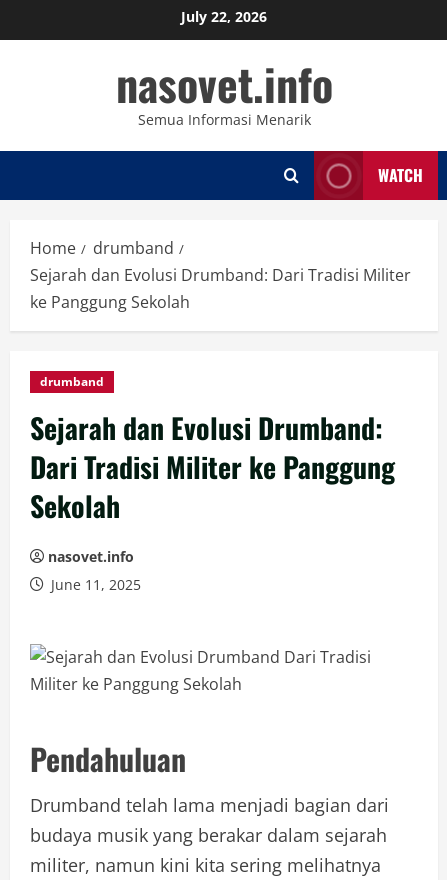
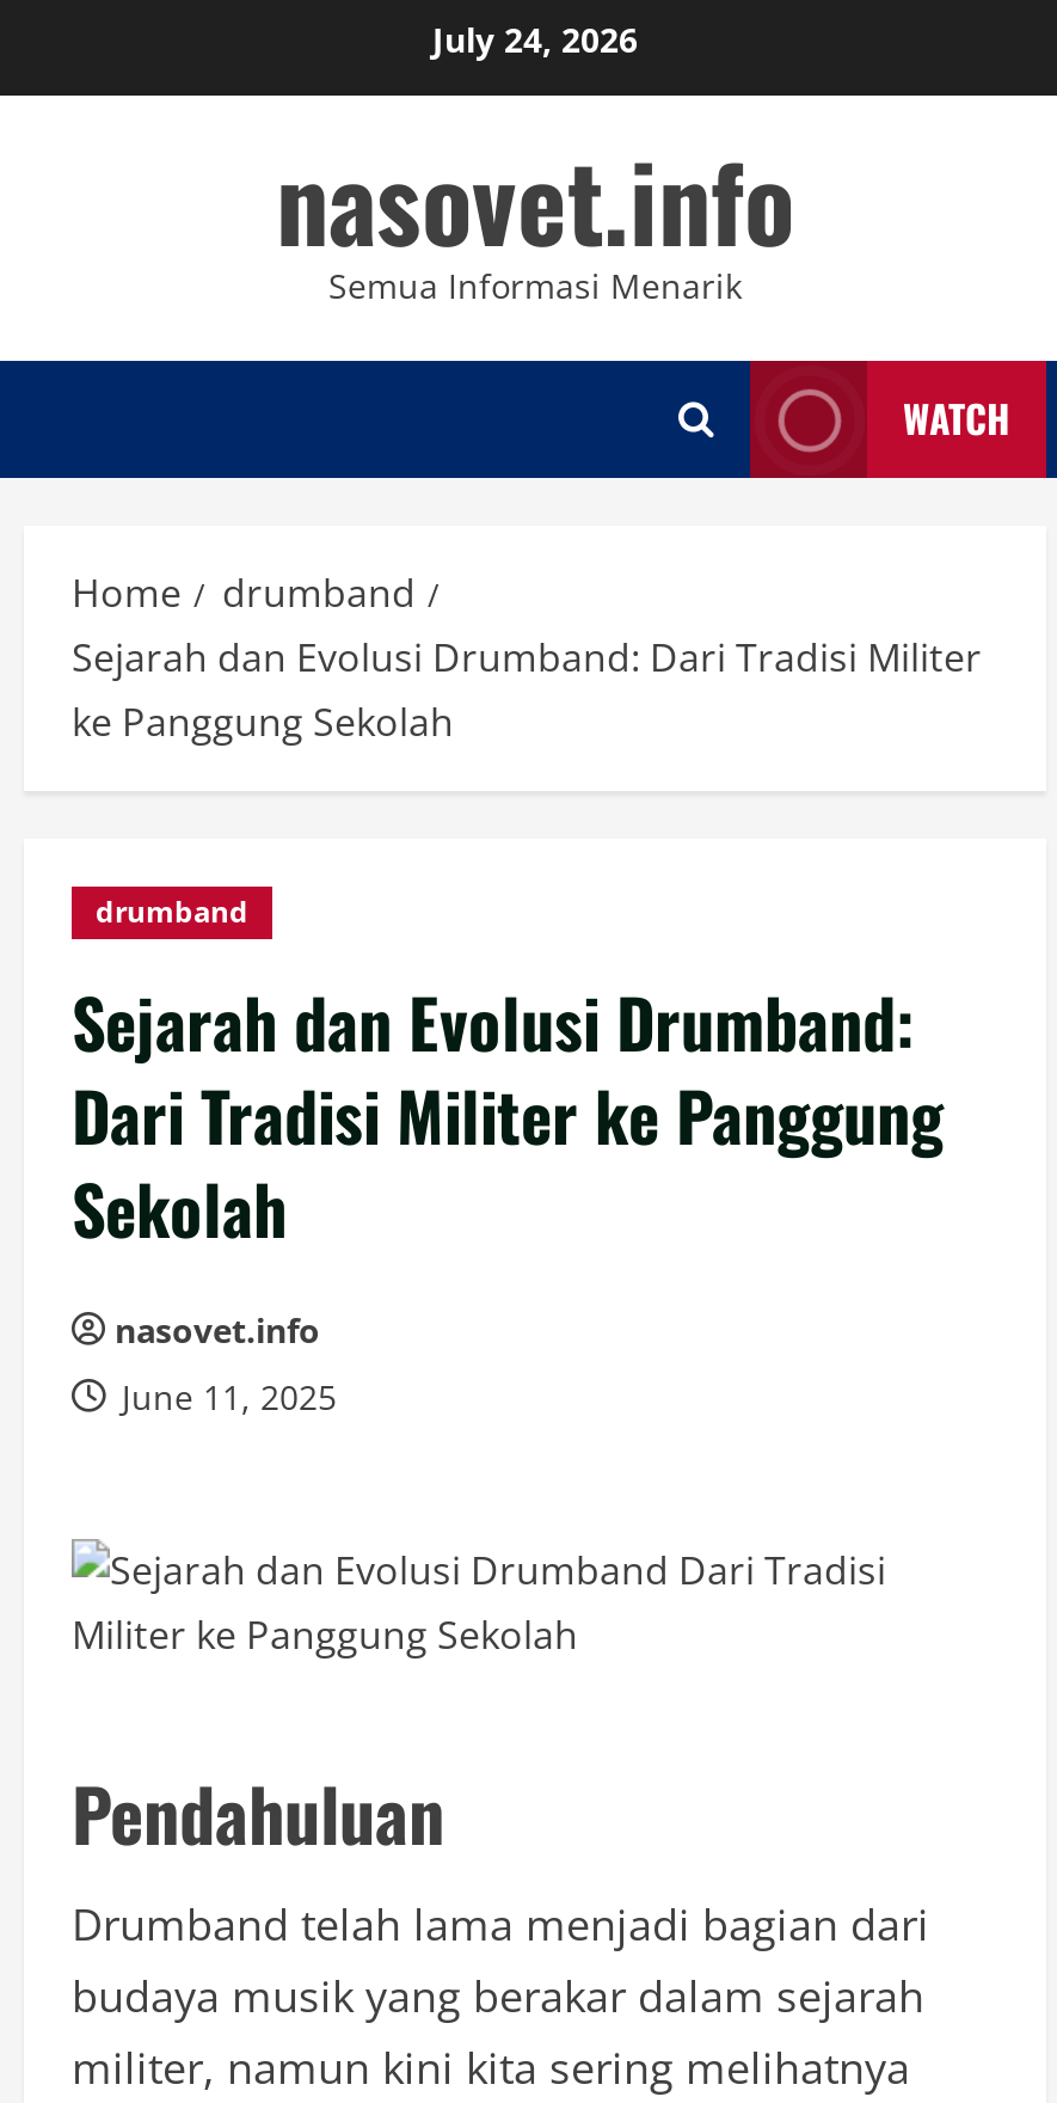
- July 22, 2026
+ July 24, 2026
